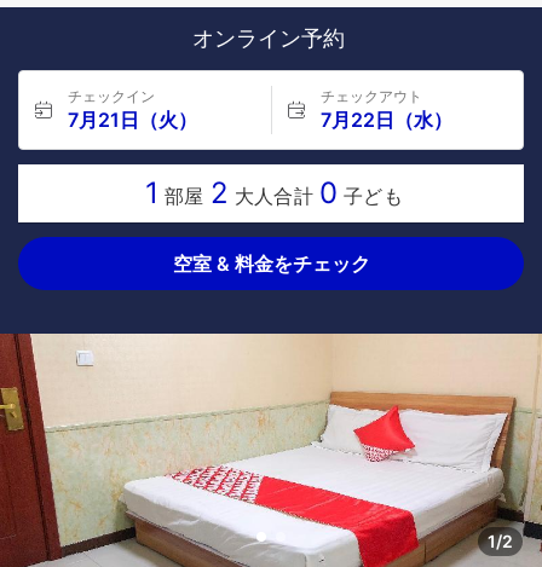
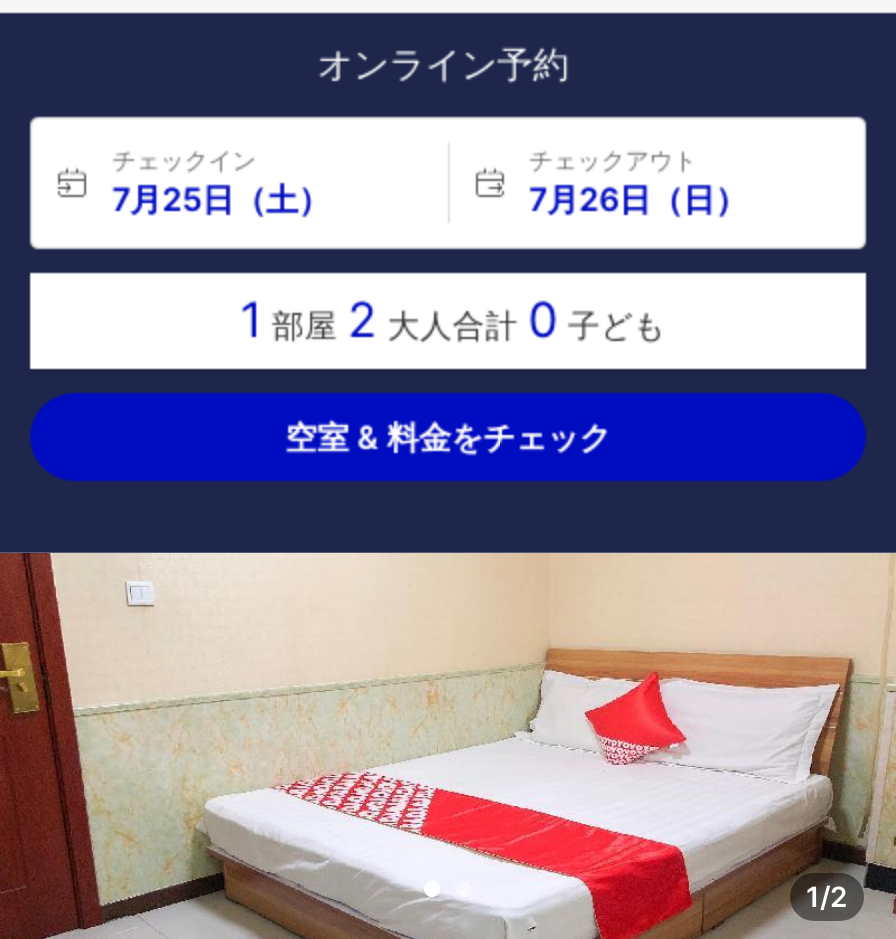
- 7月21日（火）
+ 7月25日（土）

- 7月22日（水）
+ 7月26日（日）
